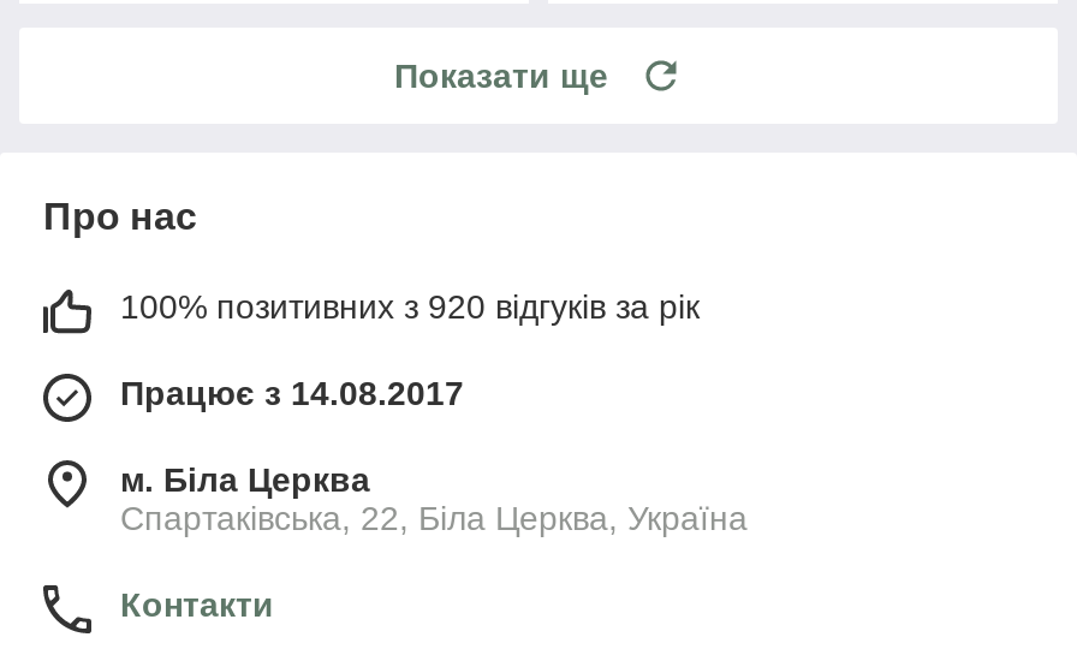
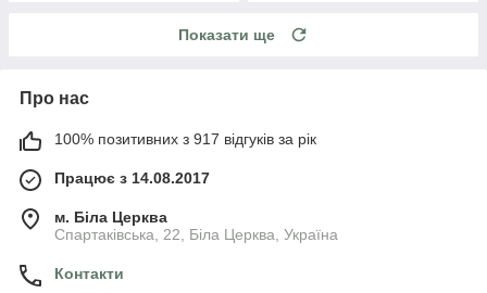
- 100% позитивних з 920 відгуків за рік
+ 100% позитивних з 917 відгуків за рік
